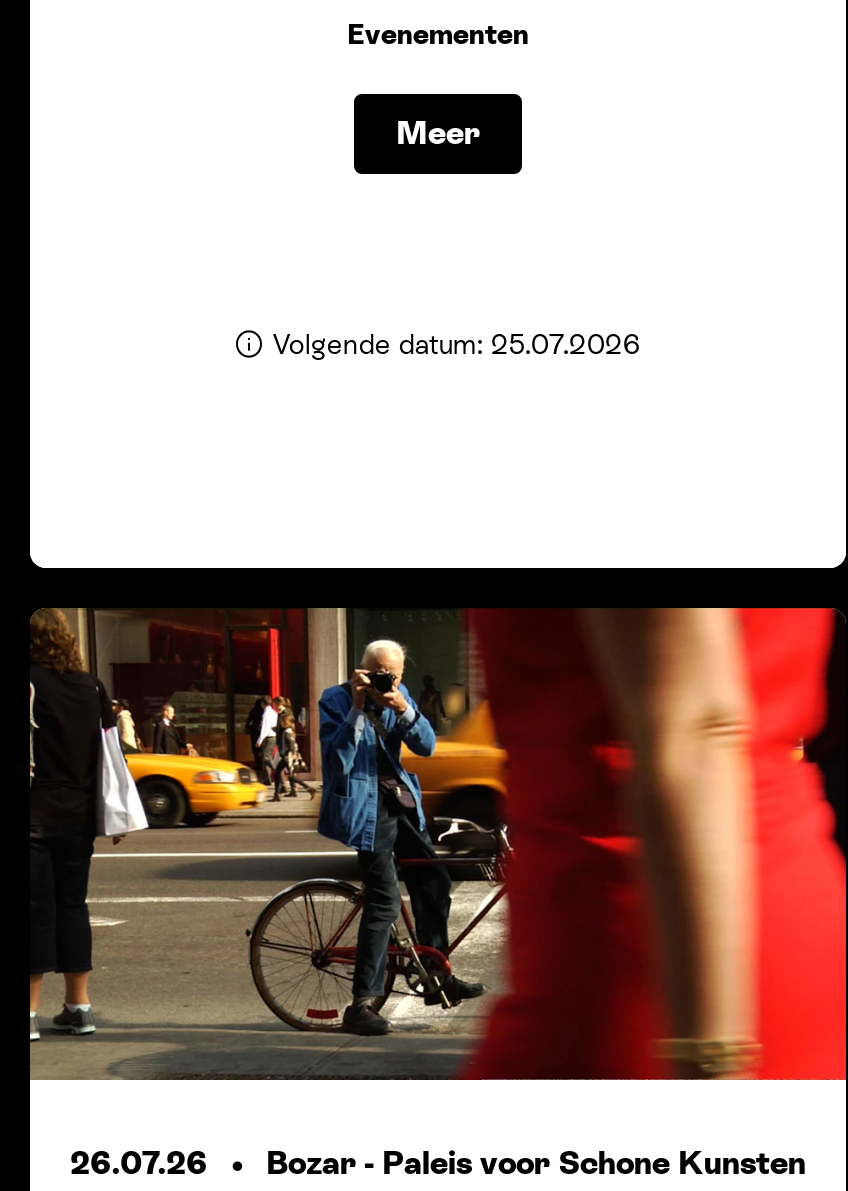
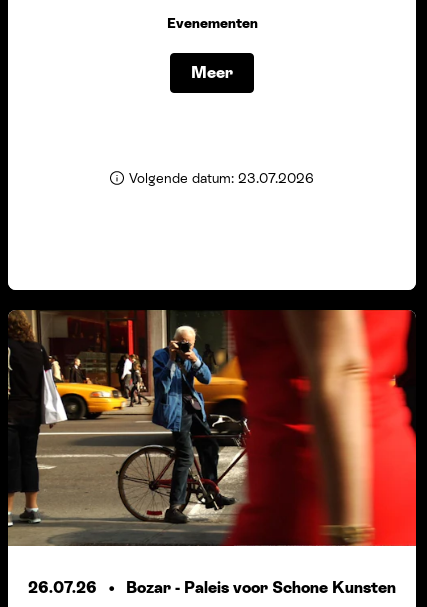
- Volgende datum: 25.07.2026
+ Volgende datum: 23.07.2026
